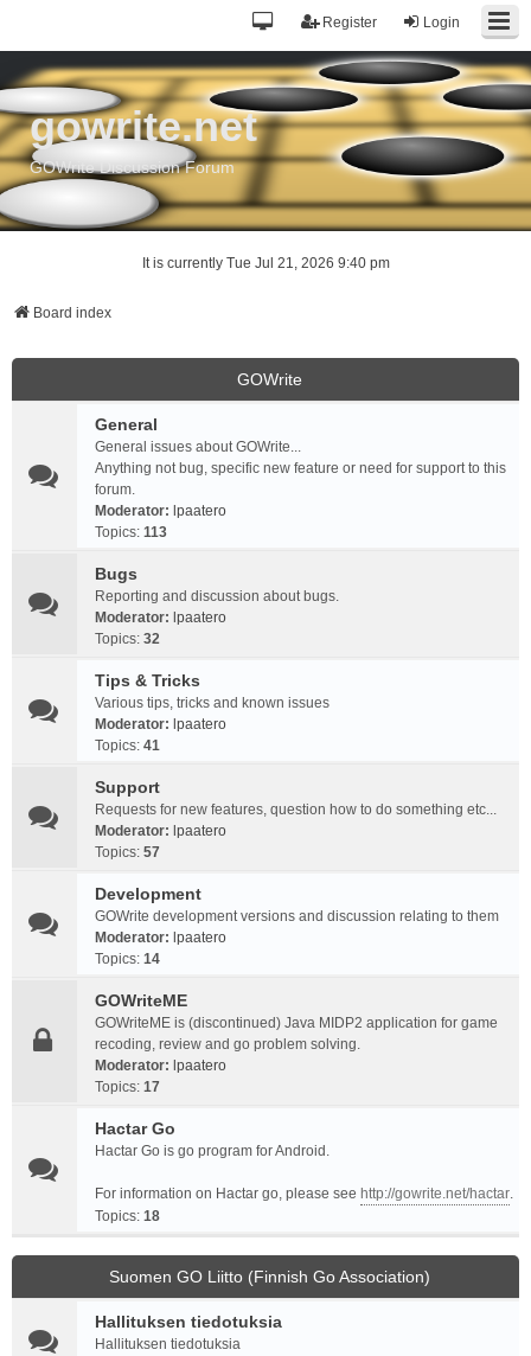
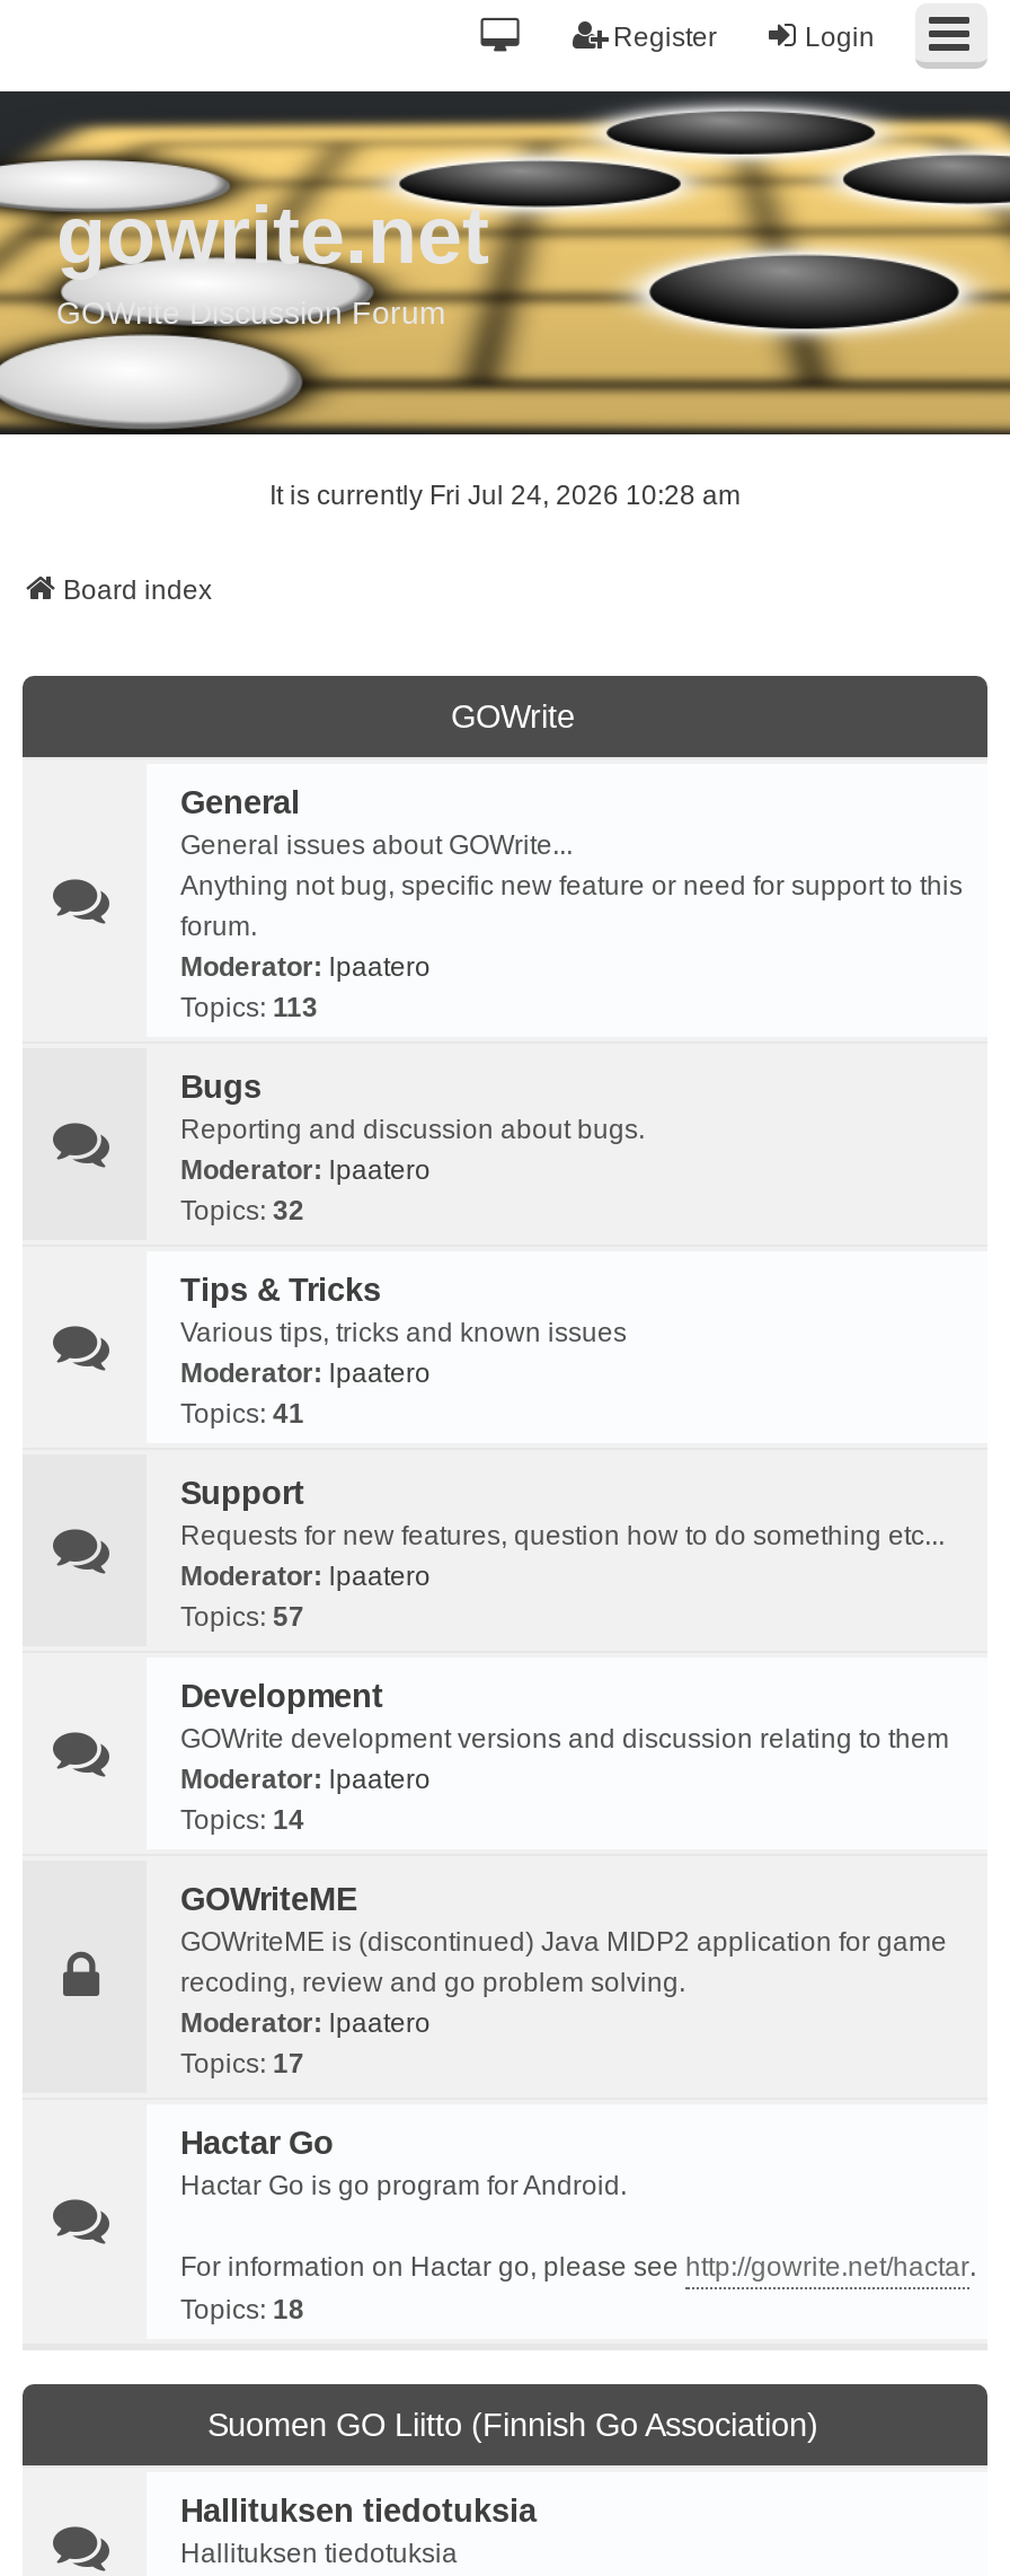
- It is currently Tue Jul 21, 2026 9:40 pm
+ It is currently Fri Jul 24, 2026 10:28 am
